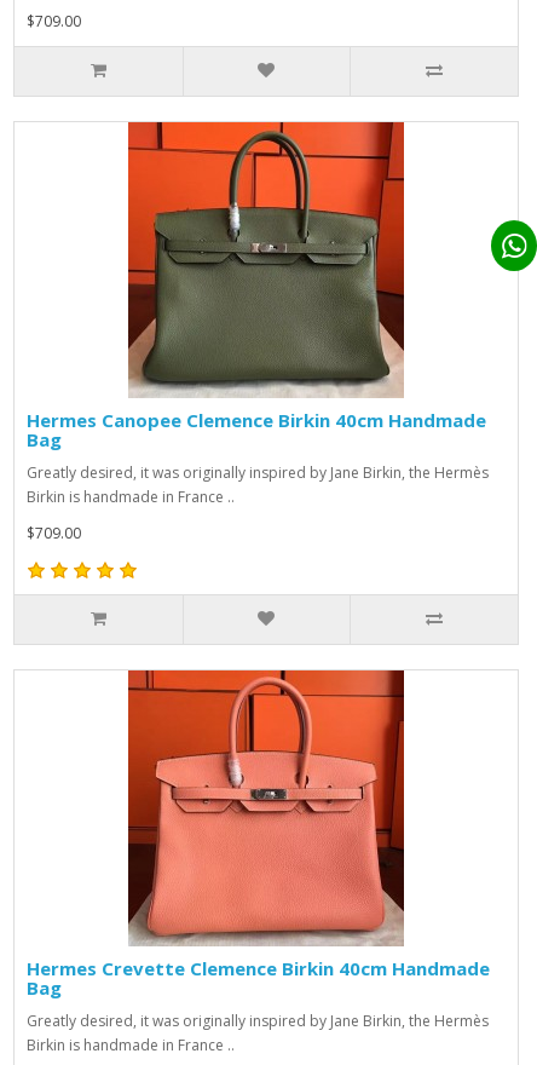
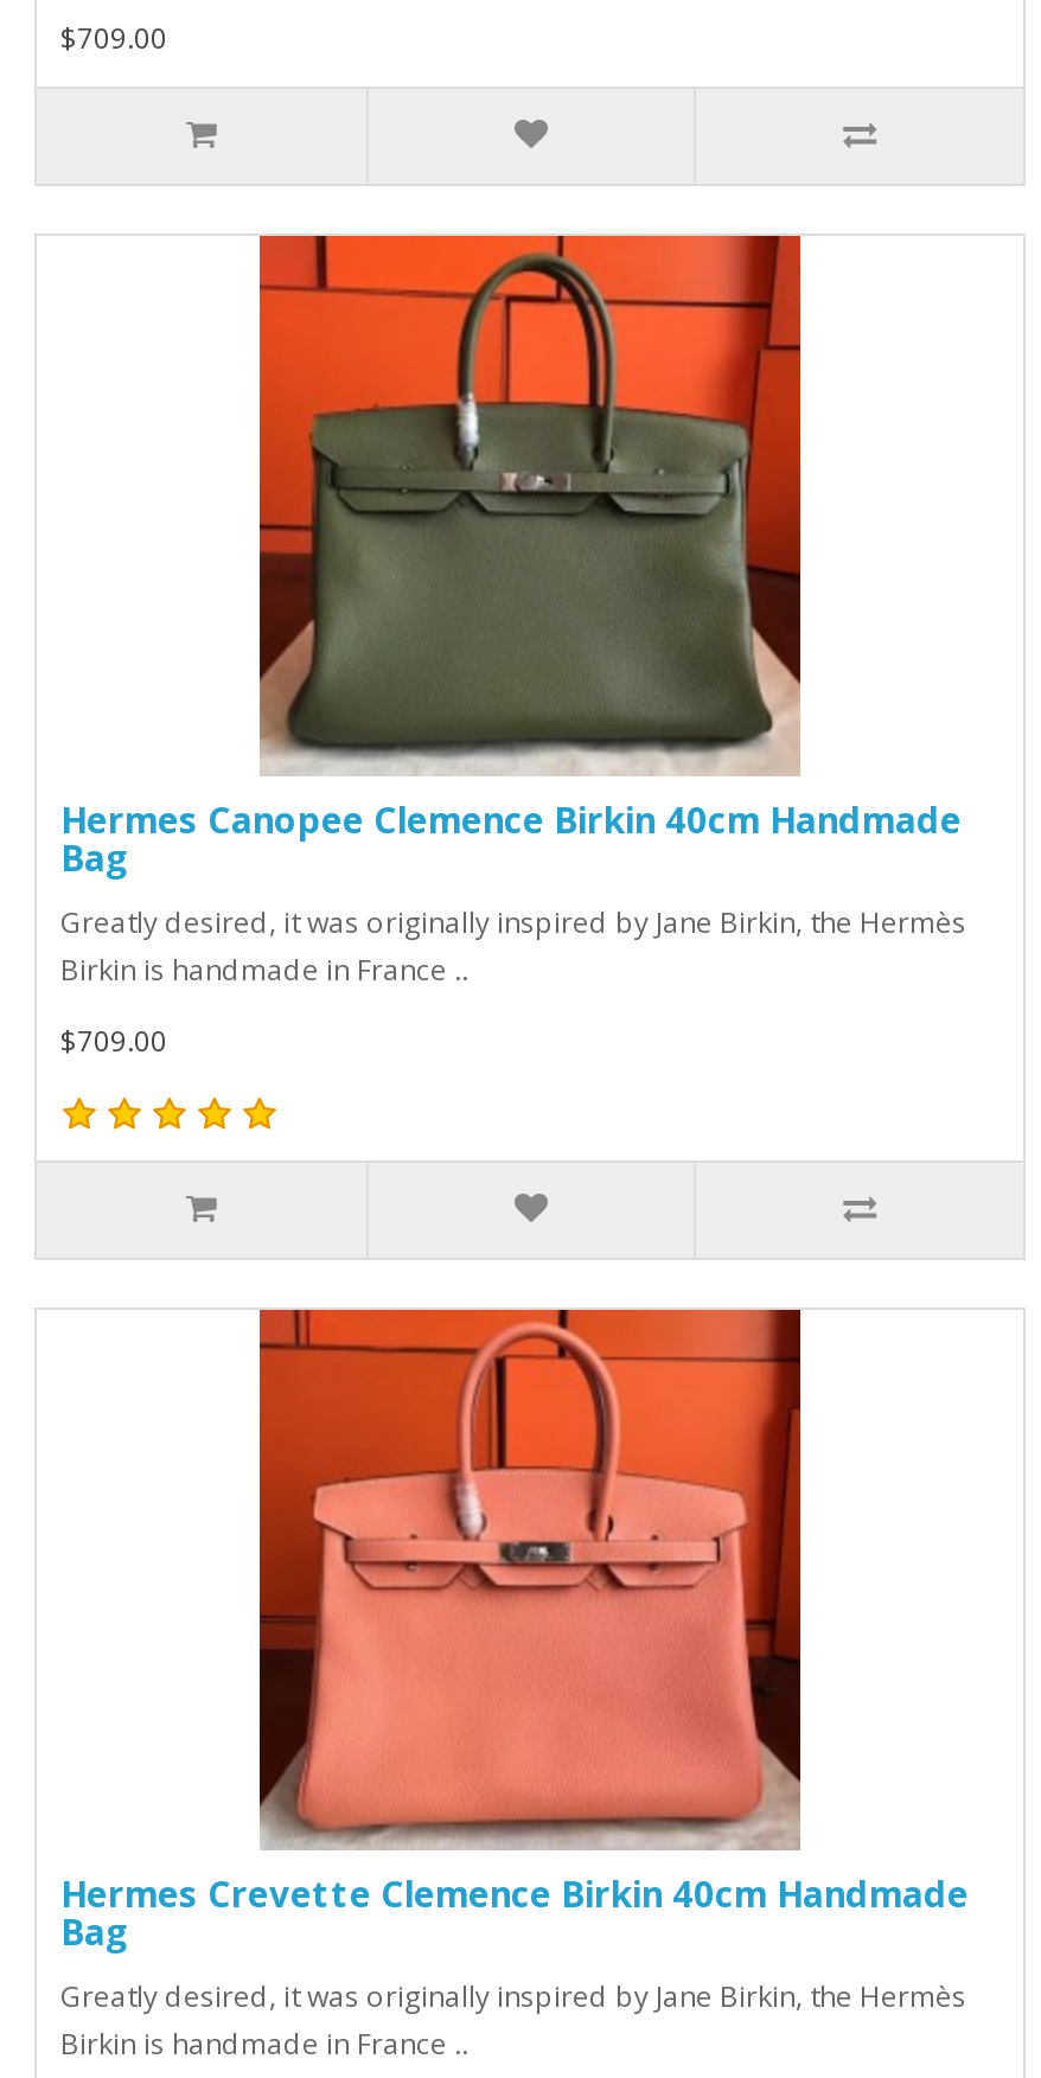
- [image]
